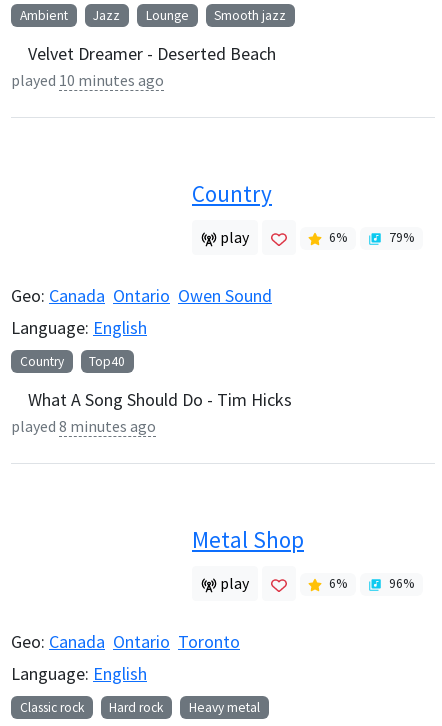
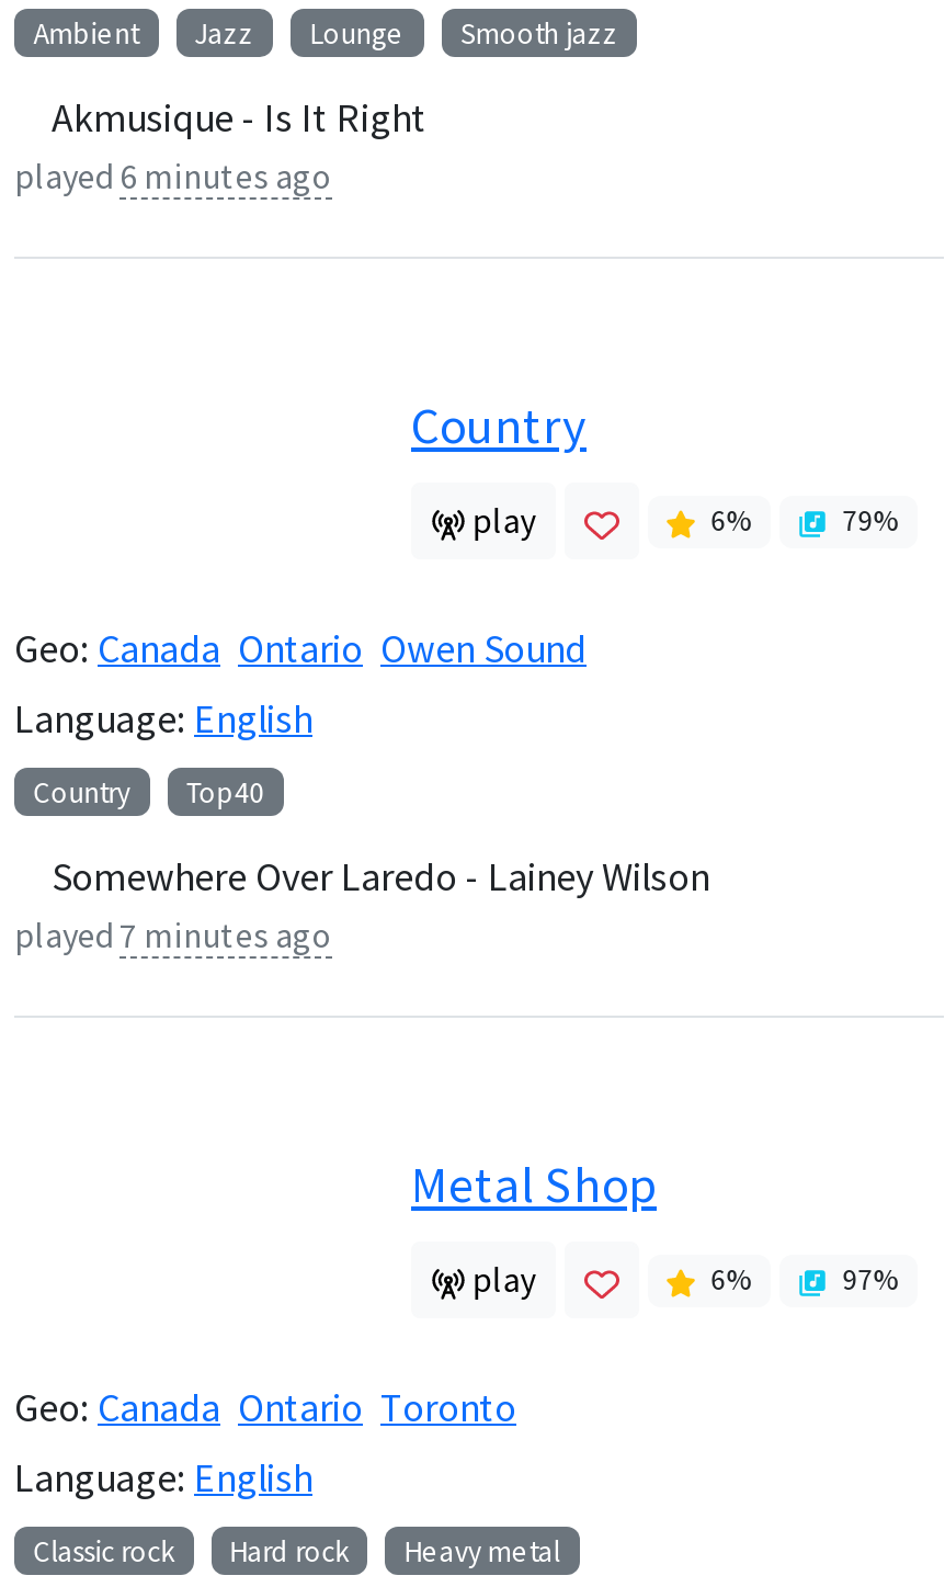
- Velvet Dreamer - Deserted Beach
- played 10 minutes ago
+ Akmusique - Is It Right
+ played 6 minutes ago

- What A Song Should Do - Tim Hicks
- played 8 minutes ago
+ Somewhere Over Laredo - Lainey Wilson
+ played 7 minutes ago

- 96%
+ 97%
